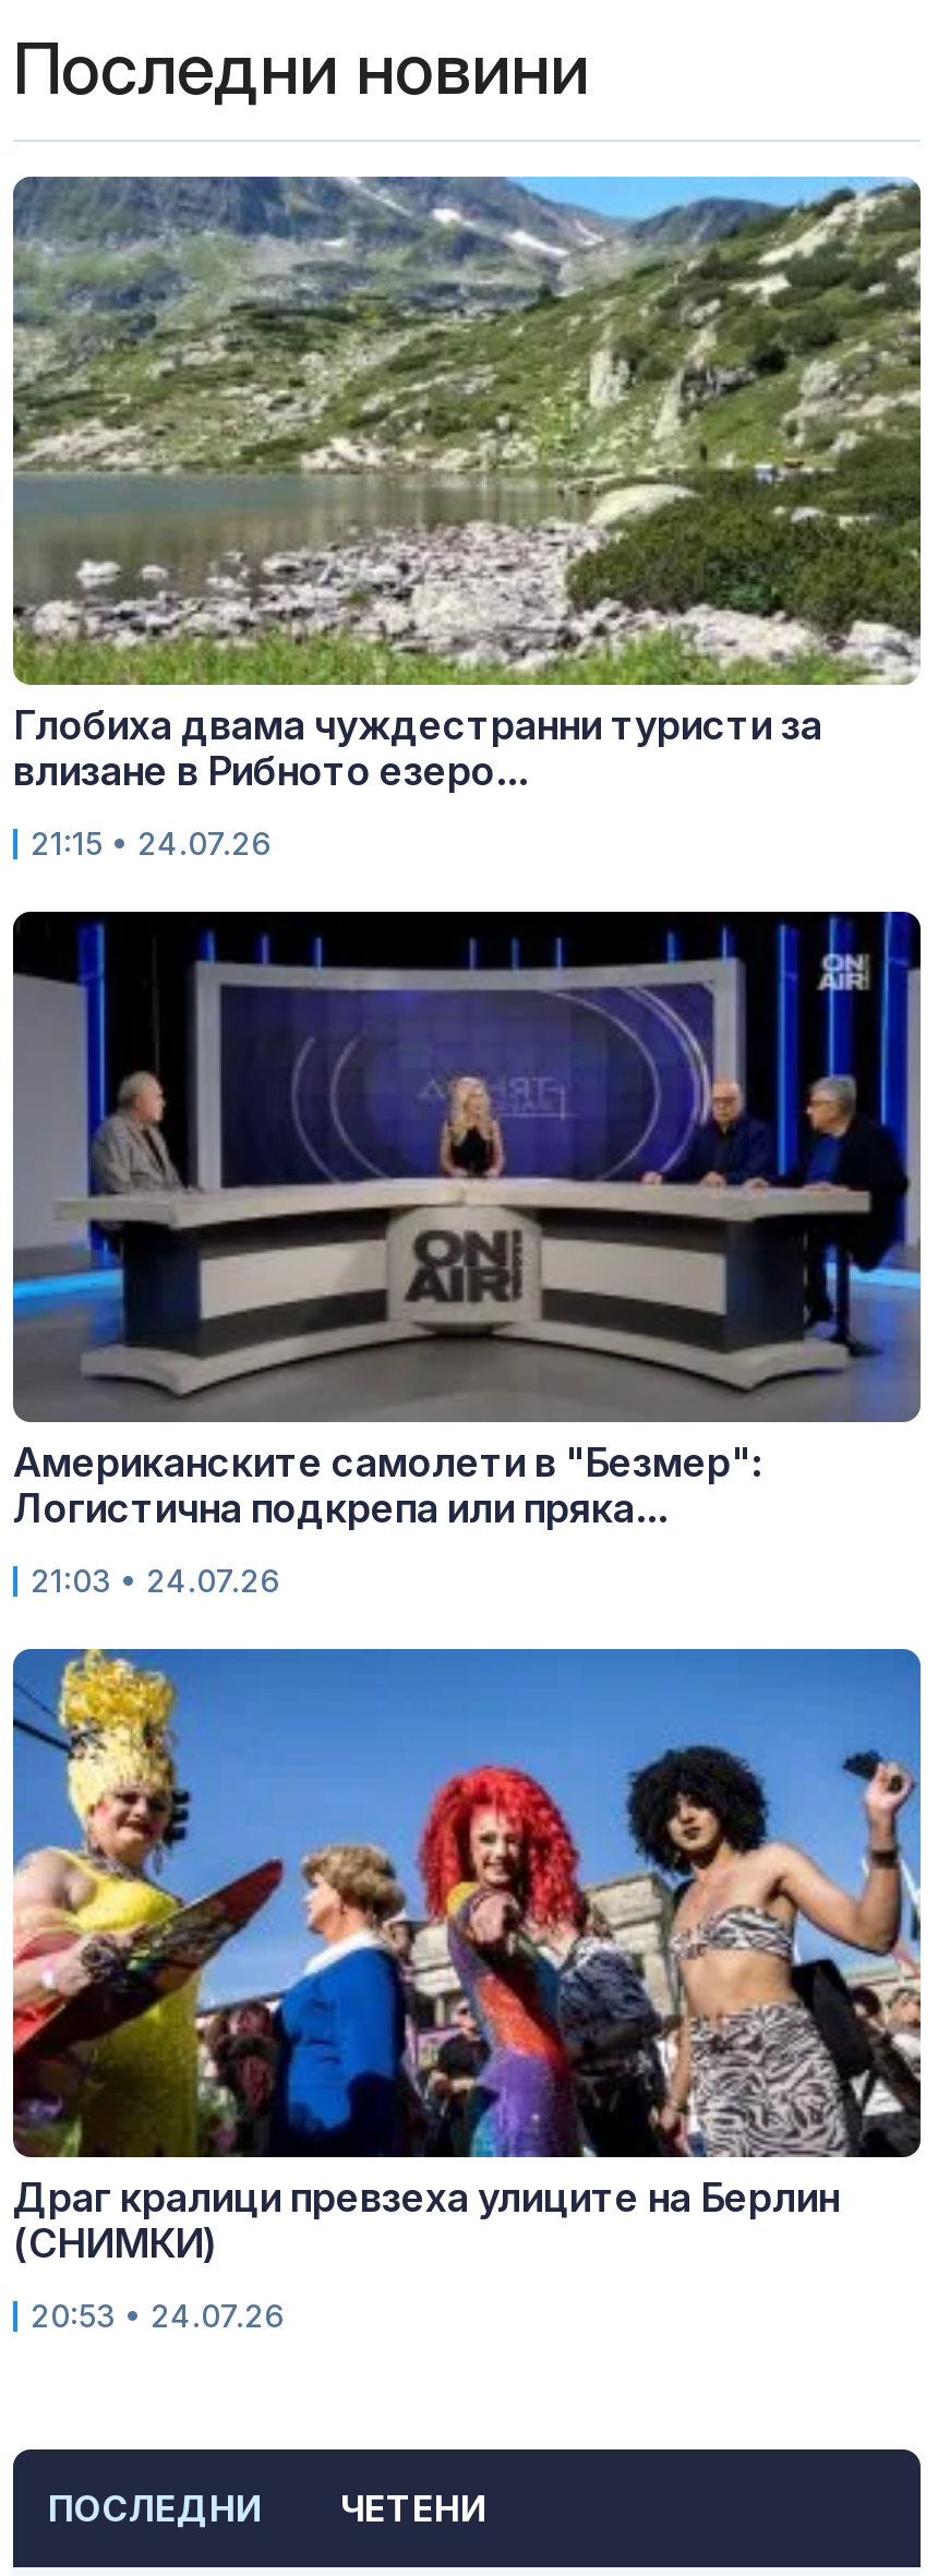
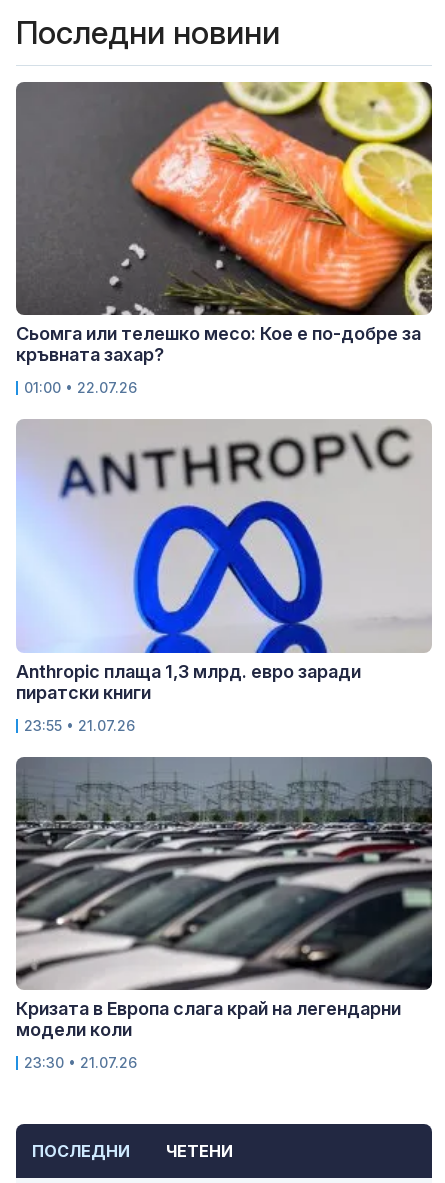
- [image]
- Глобиха двама чуждестранни туристи за
- влизане в Рибното езеро...
+ [image]
+ Сьомга или телешко месо: Кое е по-добре за
+ кръвната захар?

- 21:15 • 24.07.26
+ 01:00 • 22.07.26

- [image]
- Американските самолети в "Безмер":
- Логистична подкрепа или пряка...
+ [image]
+ Anthropic плаща 1,3 млрд. евро заради
+ пиратски книги

- 21:03 • 24.07.26
+ 23:55 • 21.07.26

- [image]
- Драг кралици превзеха улиците на Берлин
- (СНИМКИ)
+ [image]
+ Кризата в Европа слага край на легендарни
+ модели коли

- 20:53 • 24.07.26
+ 23:30 • 21.07.26
